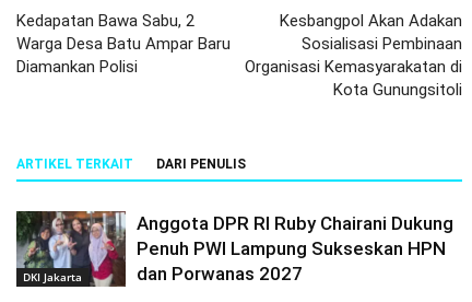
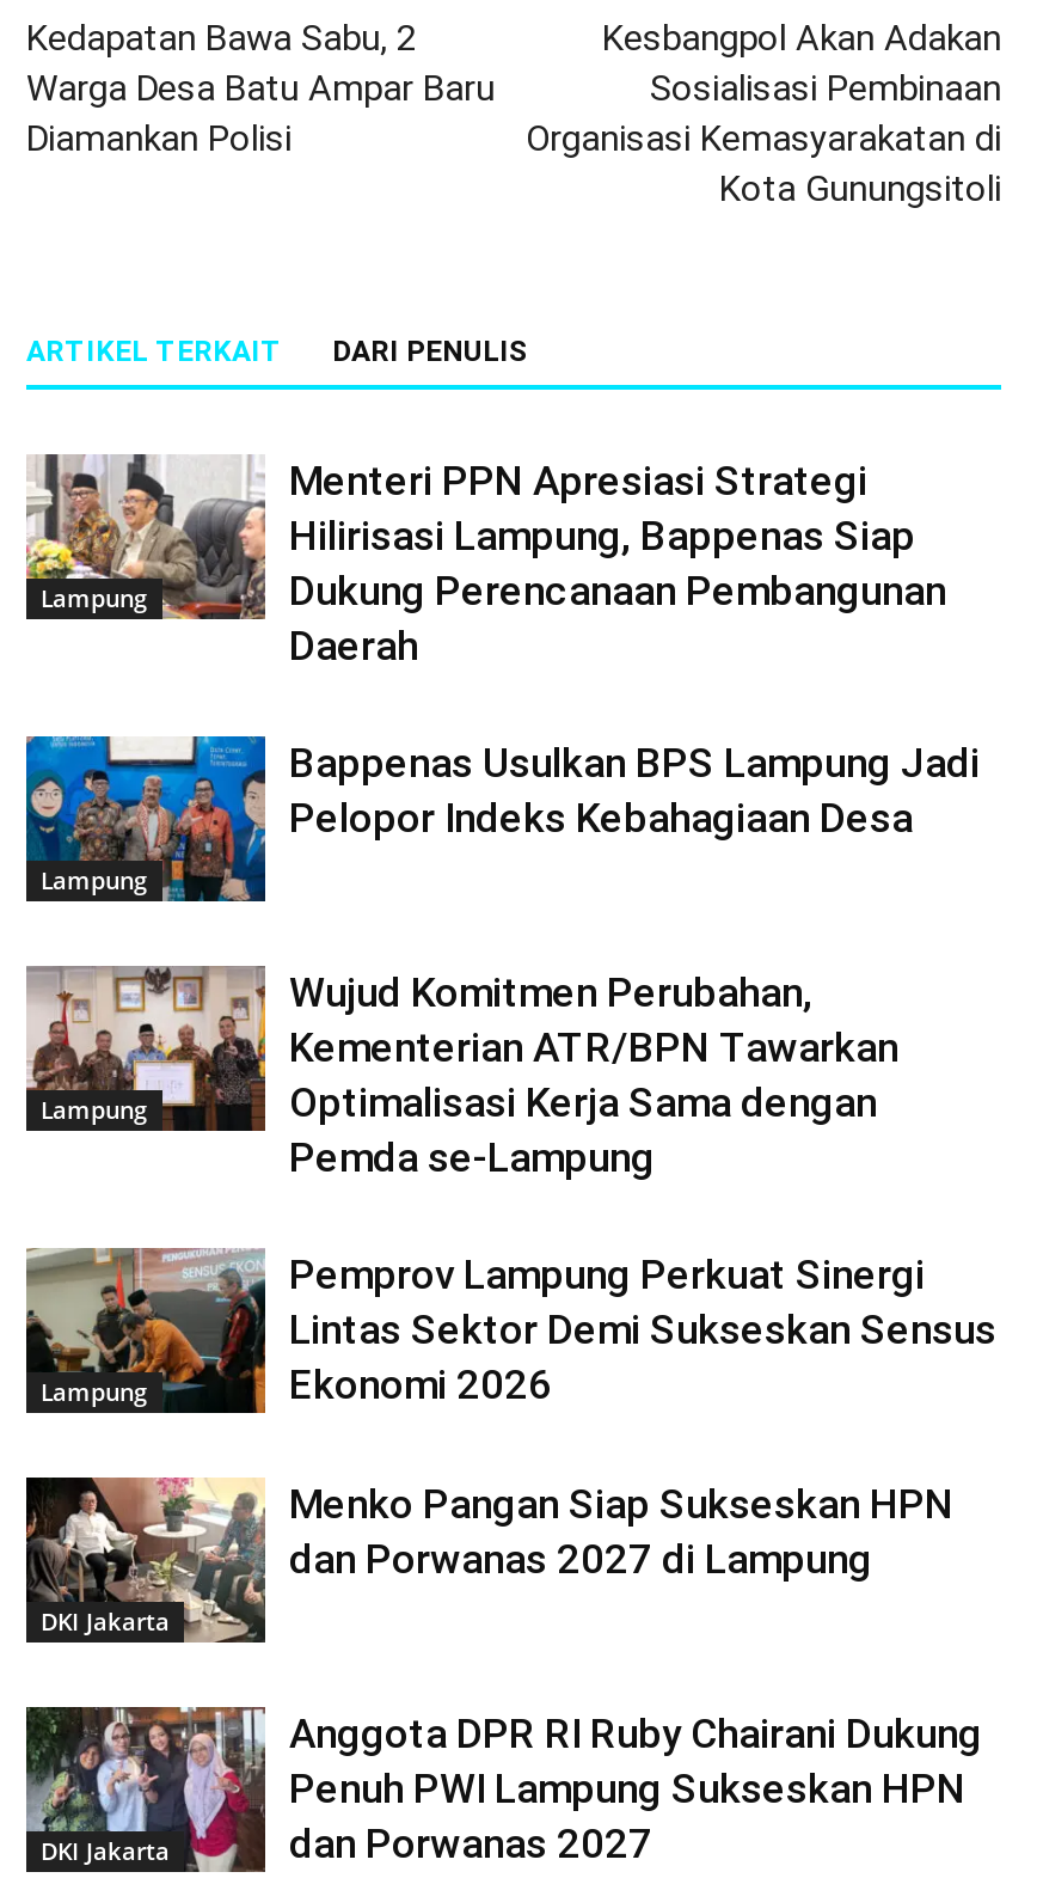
+ [image]
+ Lampung

+ [image]
+ Lampung

+ [image]
+ Lampung

+ [image]
+ DKI Jakarta

+ [image]
+ Lampung

+ Menteri PPN Apresiasi Strategi
+ Hilirisasi Lampung, Bappenas Siap
+ Dukung Perencanaan Pembangunan
+ Daerah

+ Bappenas Usulkan BPS Lampung Jadi
+ Pelopor Indeks Kebahagiaan Desa

+ Wujud Komitmen Perubahan,
+ Kementerian ATR/BPN Tawarkan
+ Optimalisasi Kerja Sama dengan
+ Pemda se-Lampung

+ Pemprov Lampung Perkuat Sinergi
+ Lintas Sektor Demi Sukseskan Sensus
+ Ekonomi 2026

+ Menko Pangan Siap Sukseskan HPN
+ dan Porwanas 2027 di Lampung
